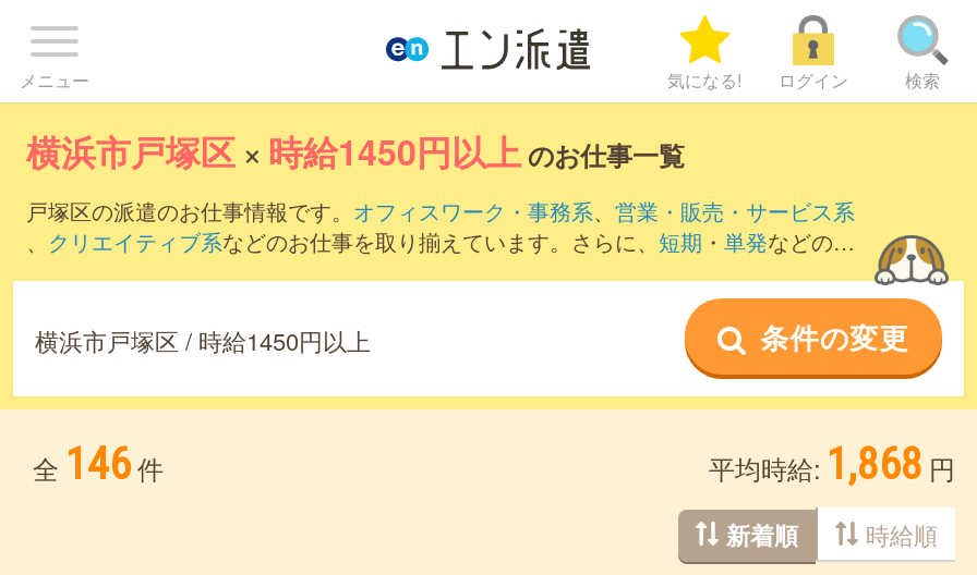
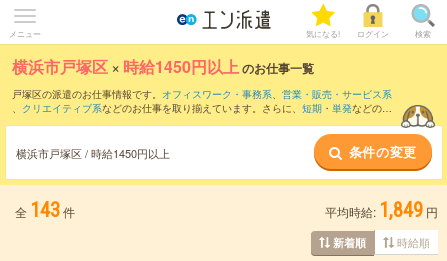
- 全 146 件
+ 全 143 件

- 平均時給: 1,868 円
+ 平均時給: 1,849 円
